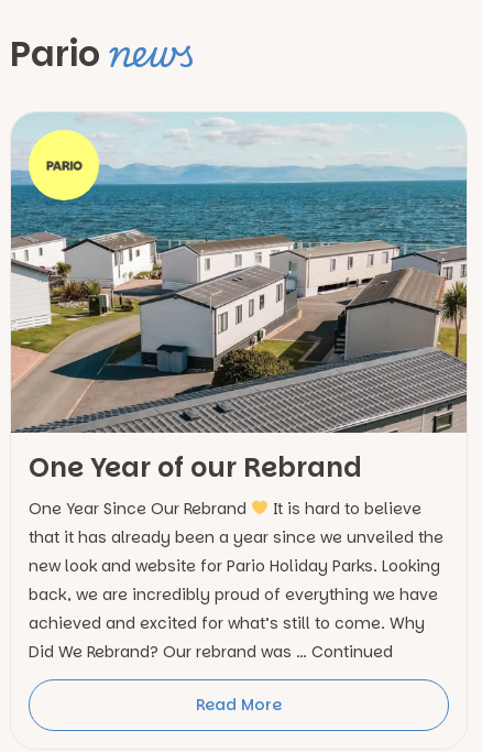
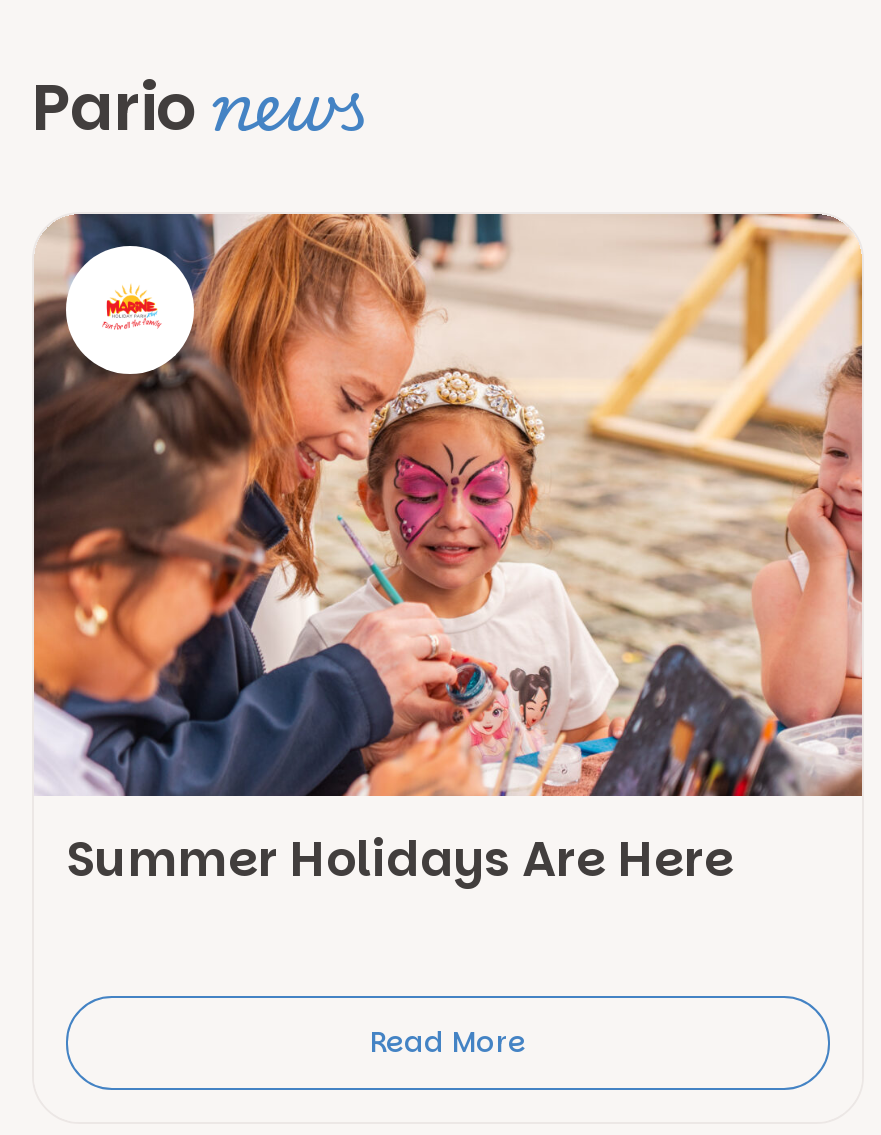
- [image]
- One Year of our Rebrand
- One Year Since Our Rebrand
- It is hard to believe
- that it has already been a year since we unveiled the
- new look and website for Pario Holiday Parks. Looking
- back, we are incredibly proud of everything we have
- achieved and excited for what’s still to come. Why
- Did We Rebrand? Our rebrand was … Continued
+ [image]
+ Summer Holidays Are Here
